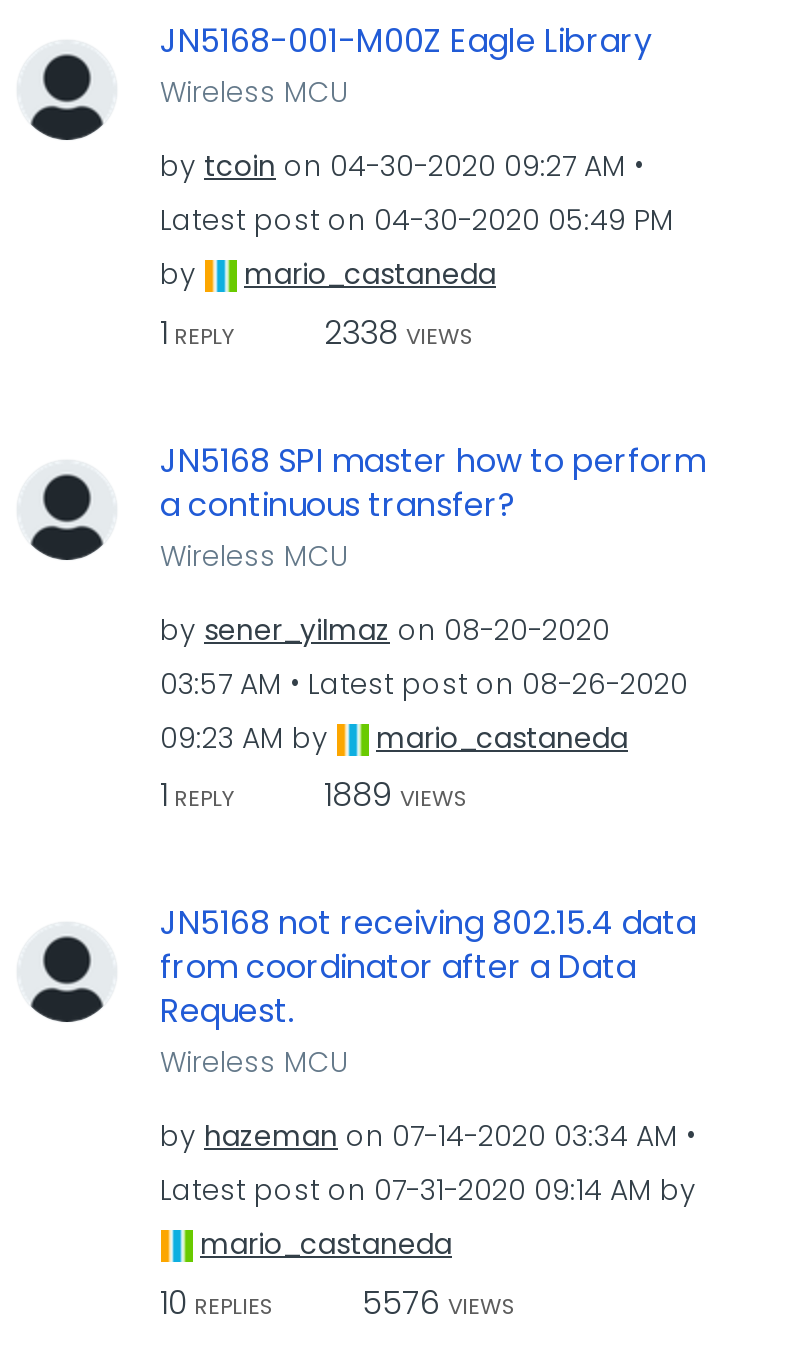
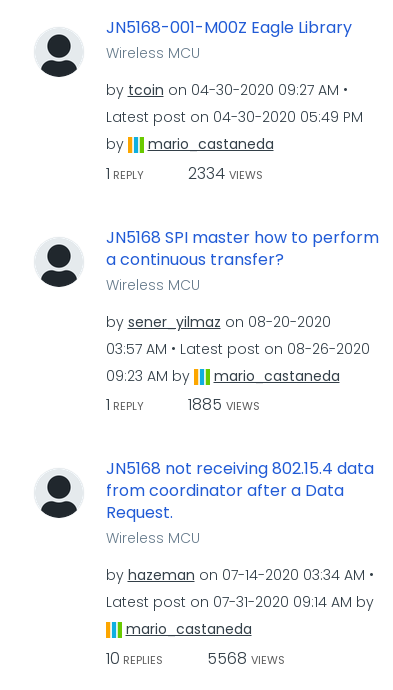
- 1 REPLY 2338 VIEWS
+ 1 REPLY 2334 VIEWS

- 1 REPLY 1889 VIEWS
+ 1 REPLY 1885 VIEWS

- 10 REPLIES 5576 VIEWS
+ 10 REPLIES 5568 VIEWS
